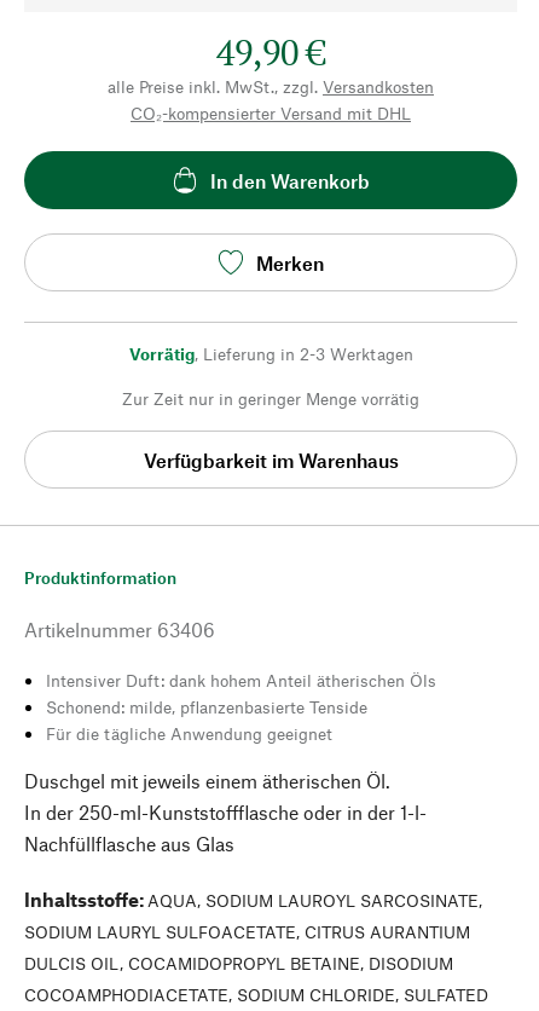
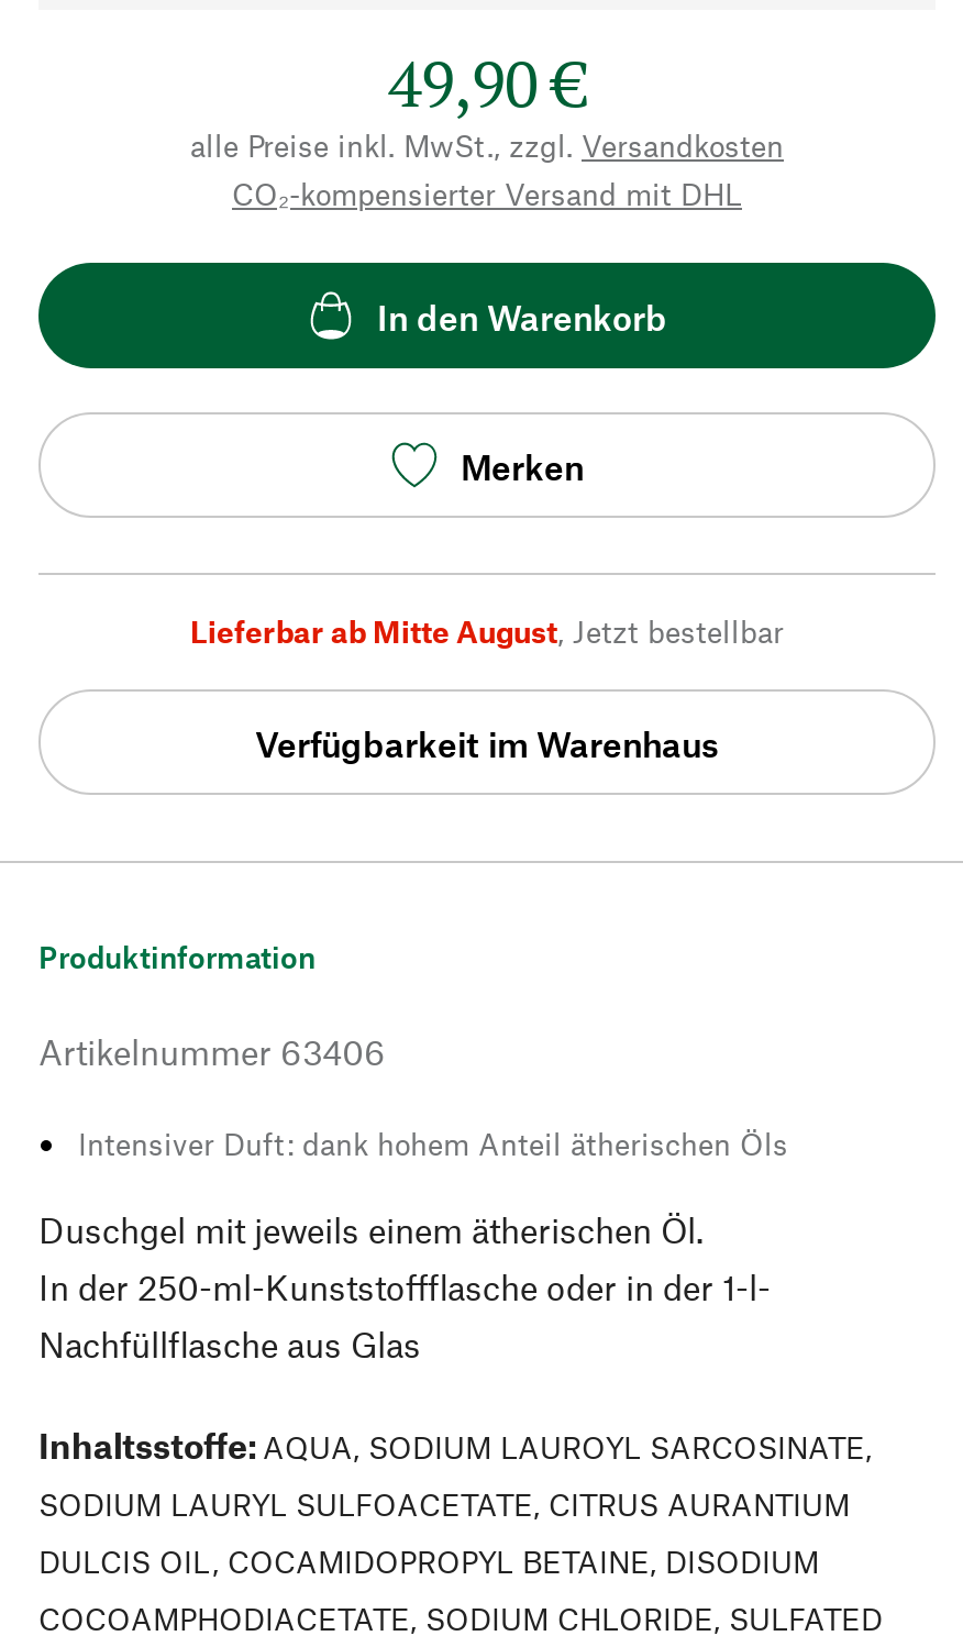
- Vorrätig, Lieferung in 2-3 Werktagen
- Zur Zeit nur in geringer Menge vorrätig
+ Lieferbar ab Mitte August, Jetzt bestellbar

- Schonend: milde, pflanzenbasierte Tenside
- Für die tägliche Anwendung geeignet
